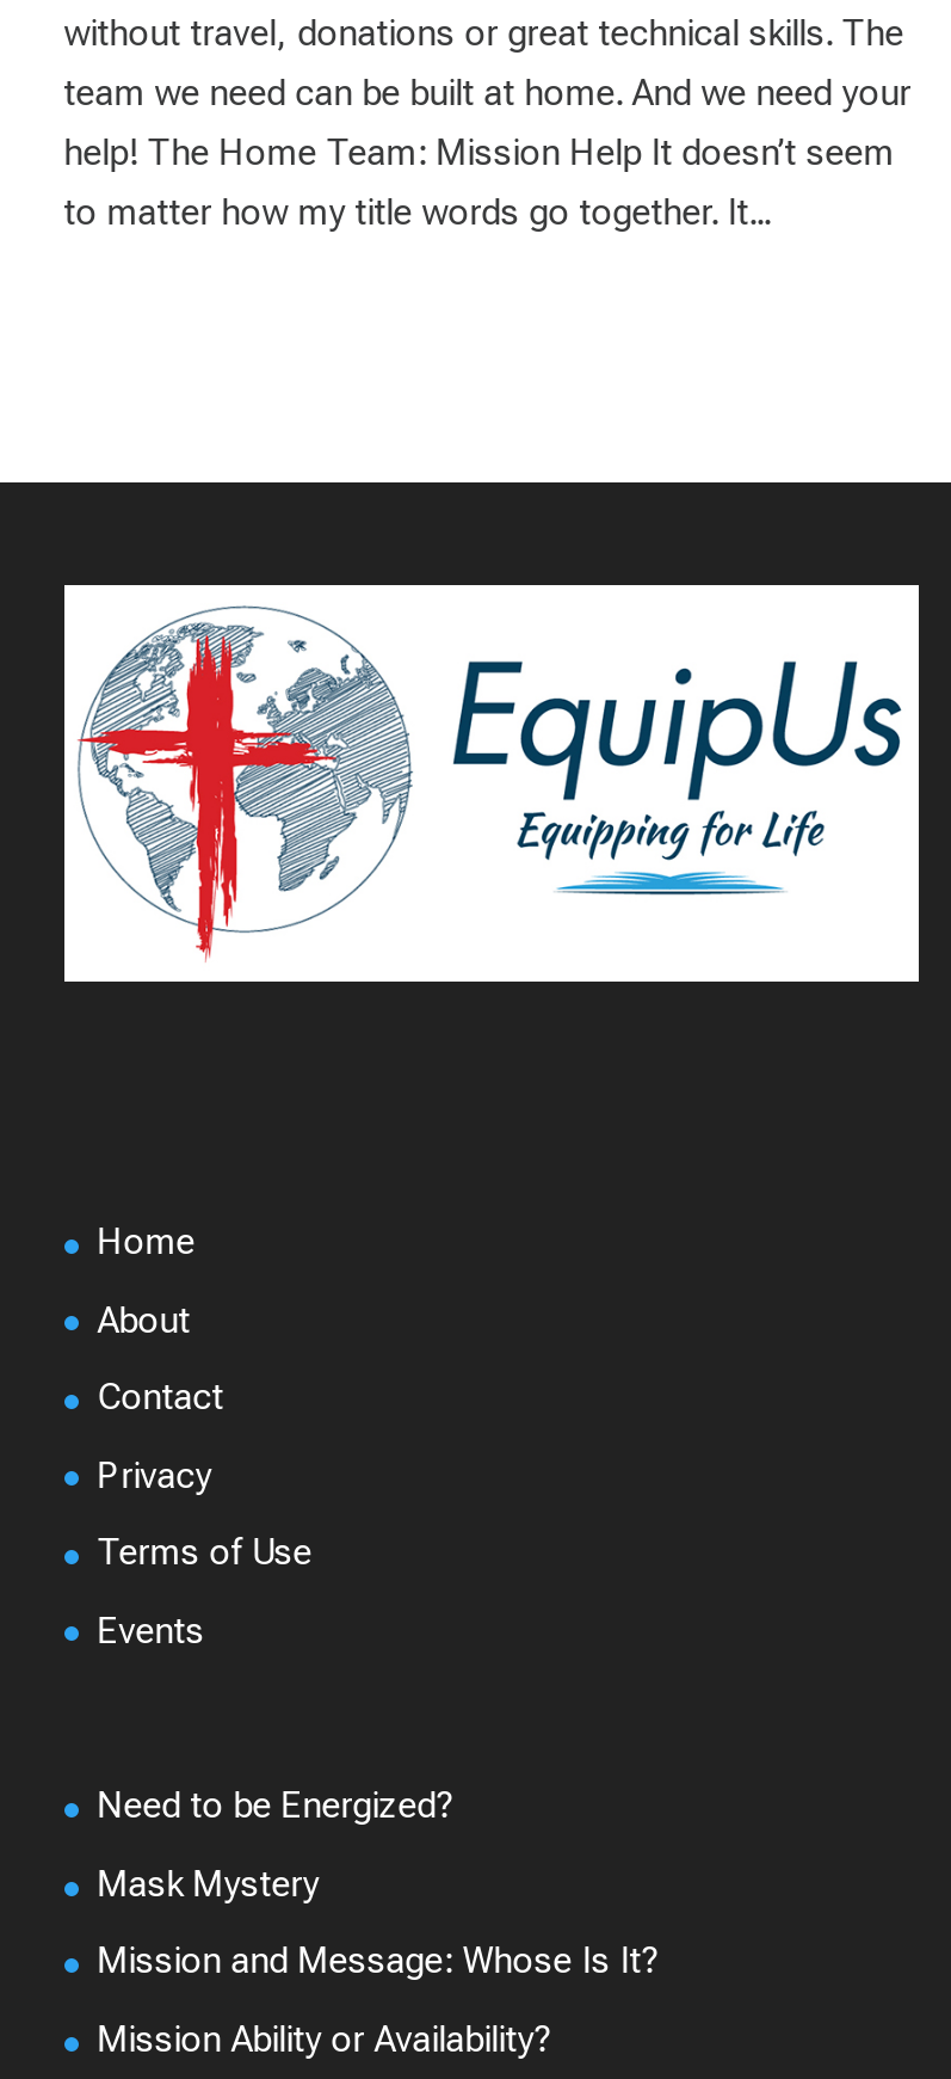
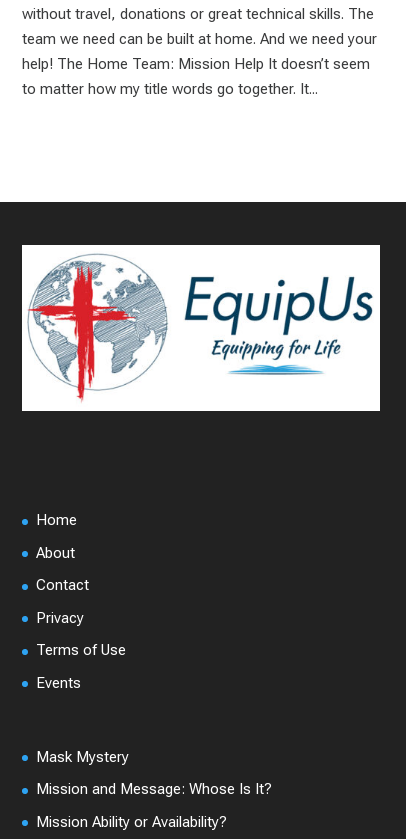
- Need to be Energized?
